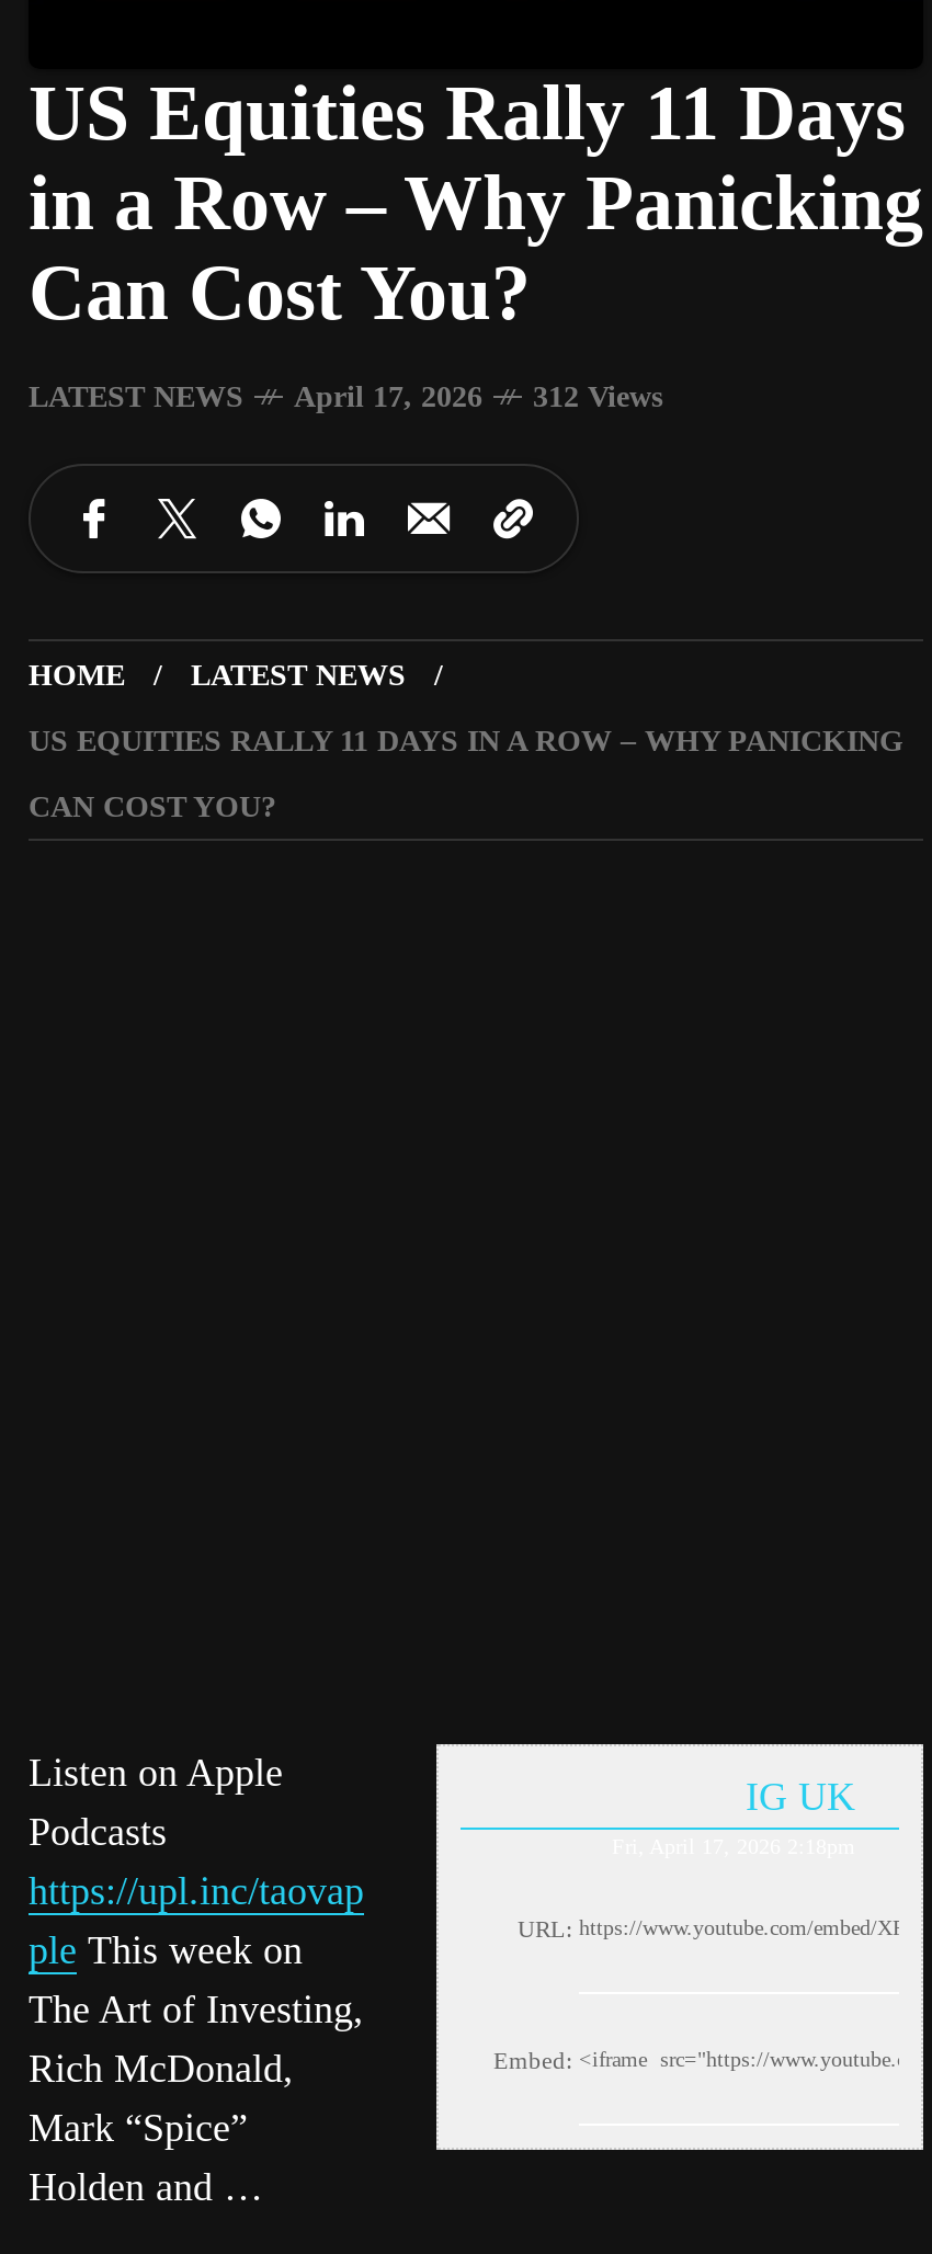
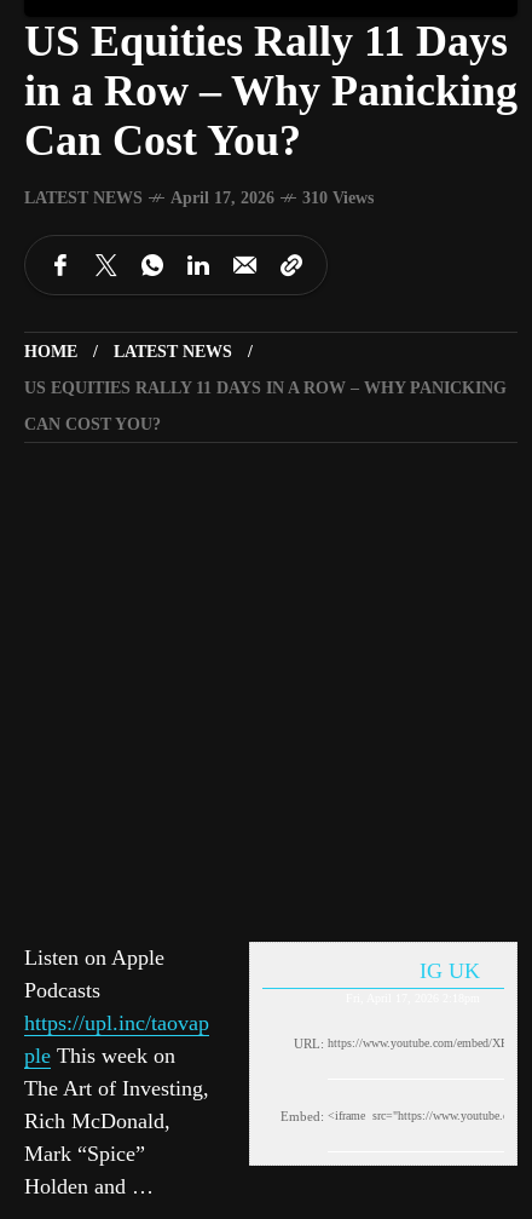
- LATEST NEWS April 17, 2026 312 Views
+ LATEST NEWS April 17, 2026 310 Views
